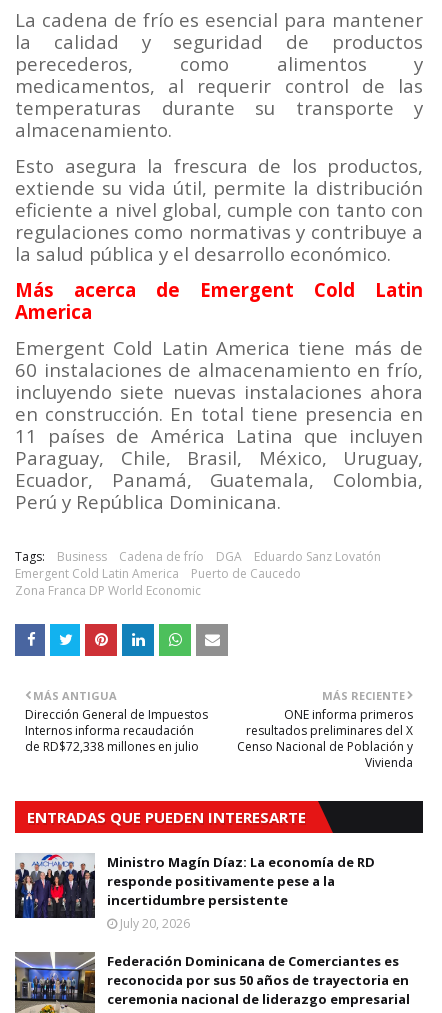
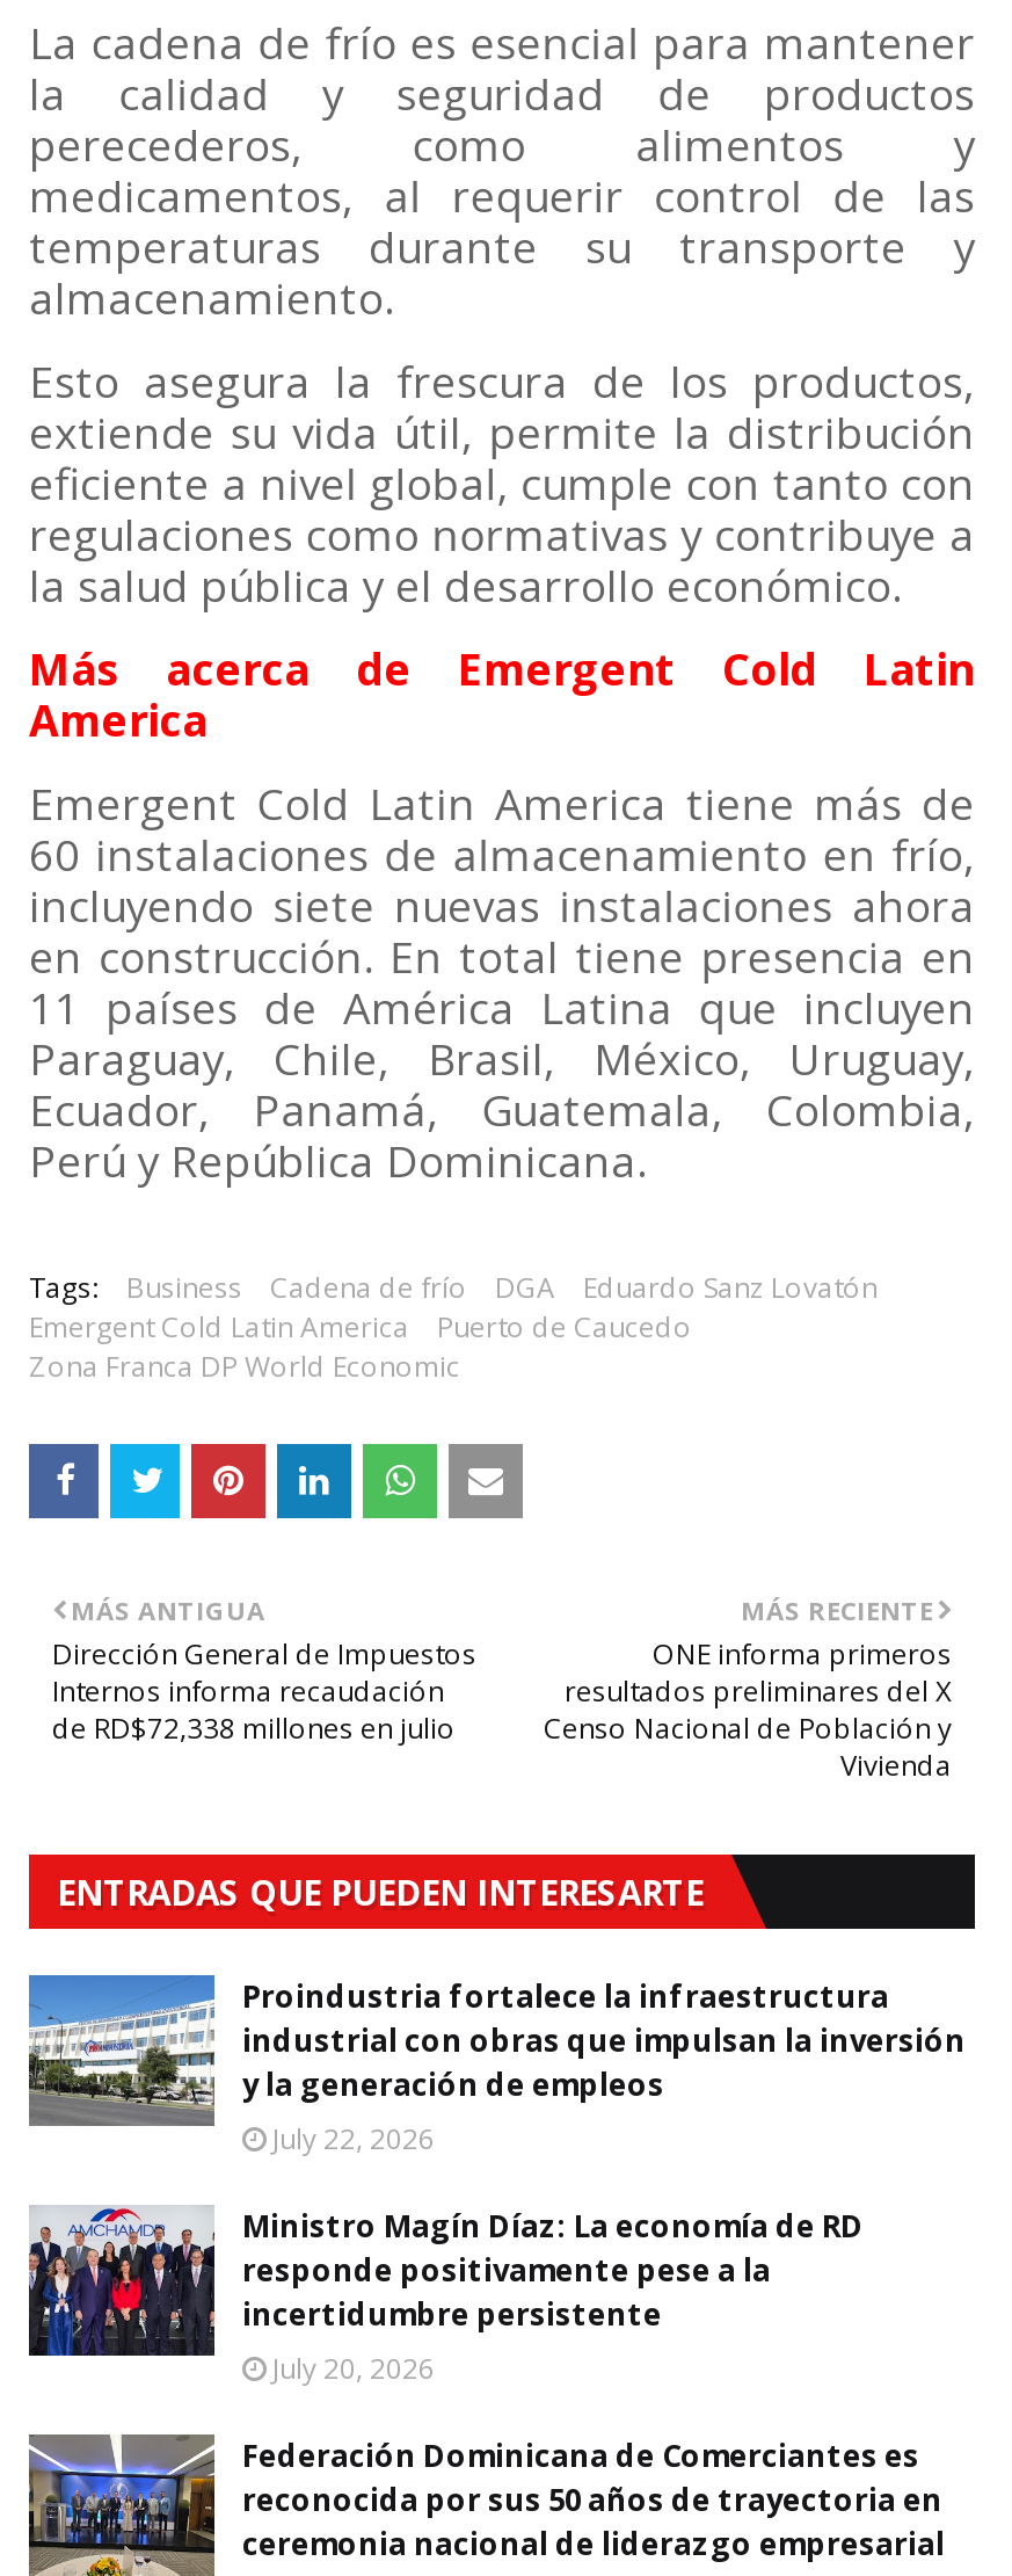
+ [image]
+ Proindustria fortalece la infraestructura
+ industrial con obras que impulsan la inversión
+ y la generación de empleos
+ July 22, 2026
